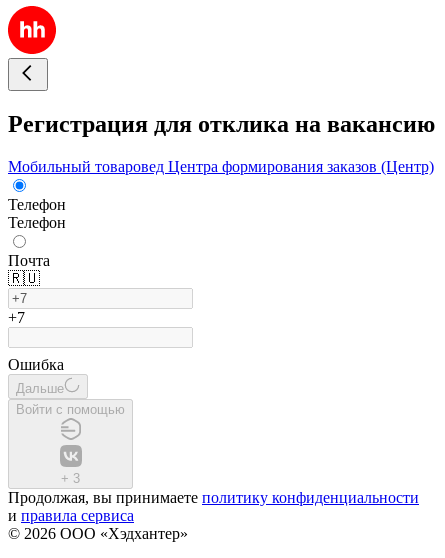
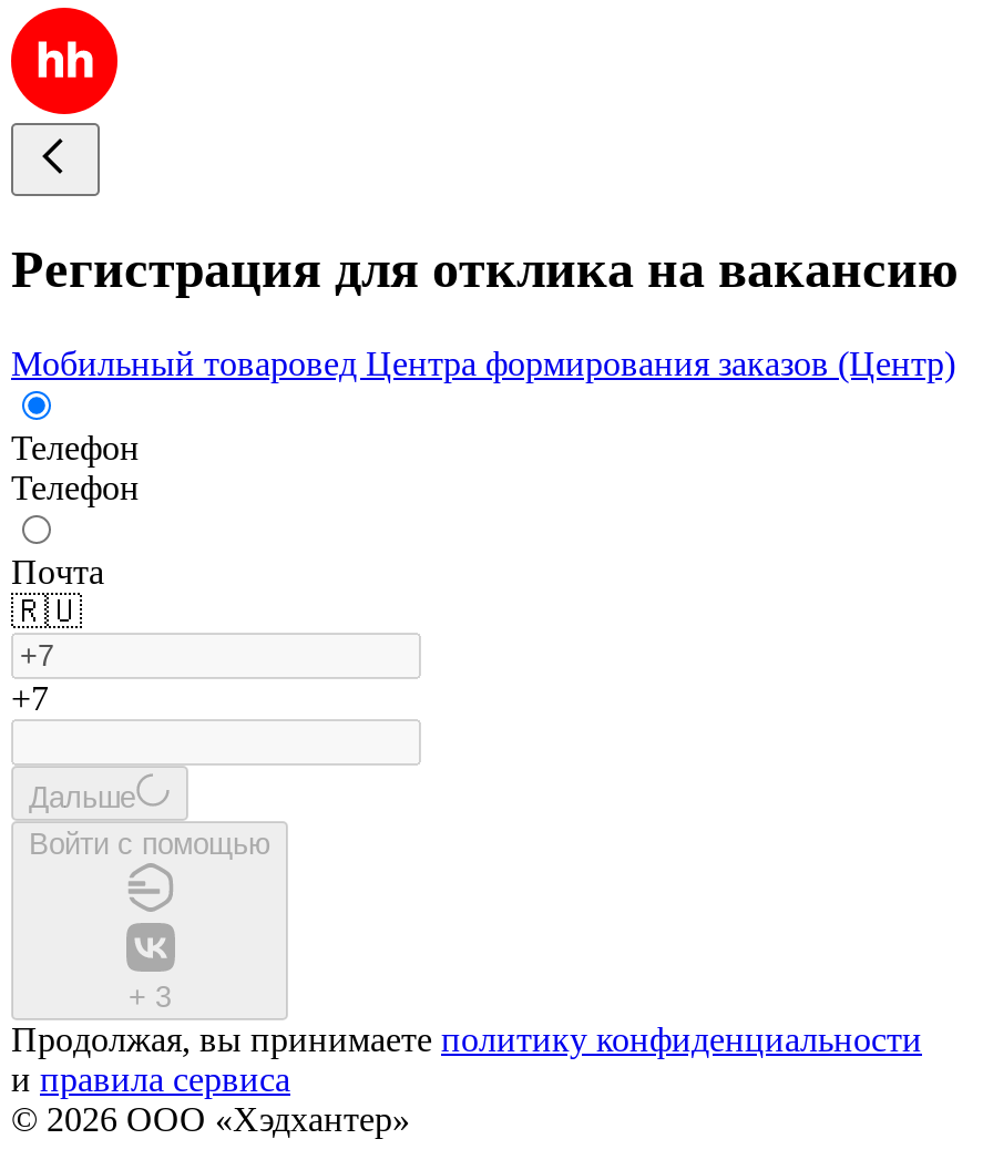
- Ошибка
